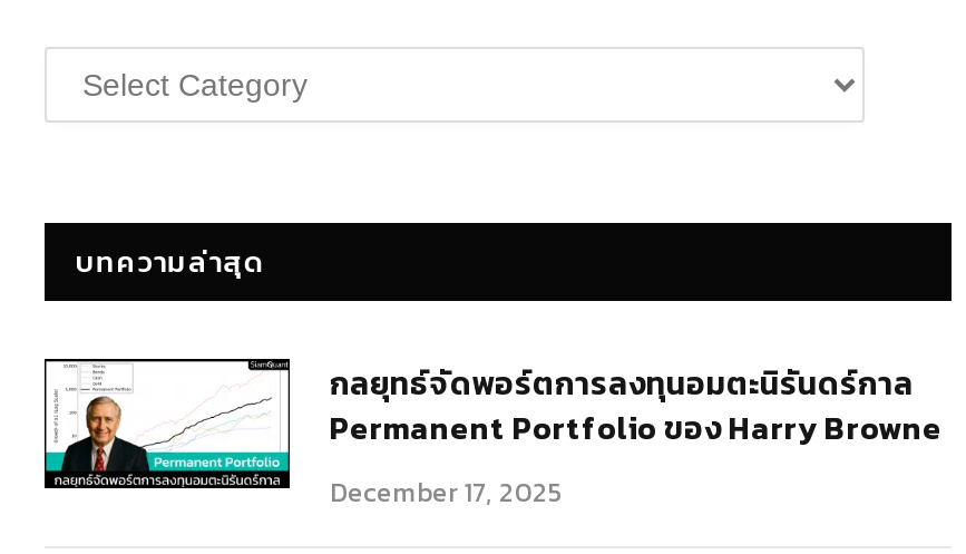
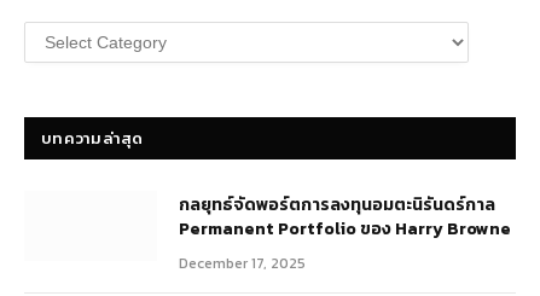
- [image]
